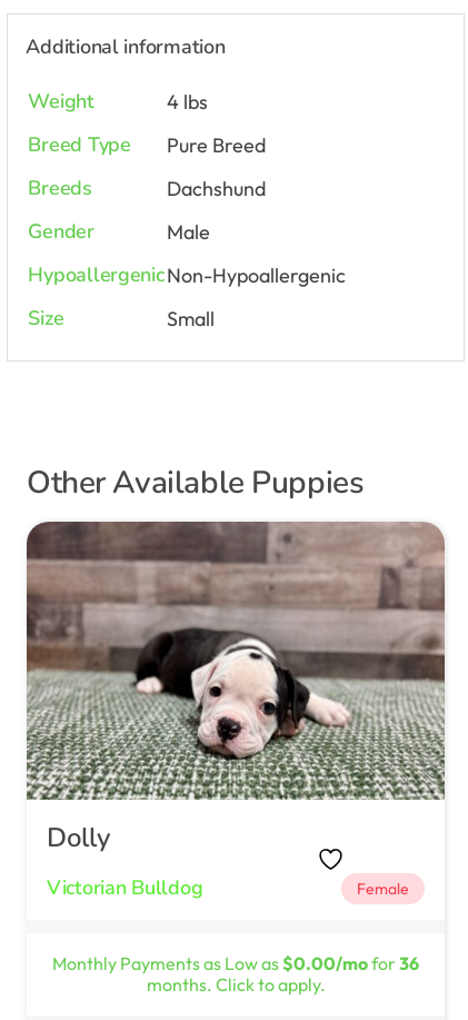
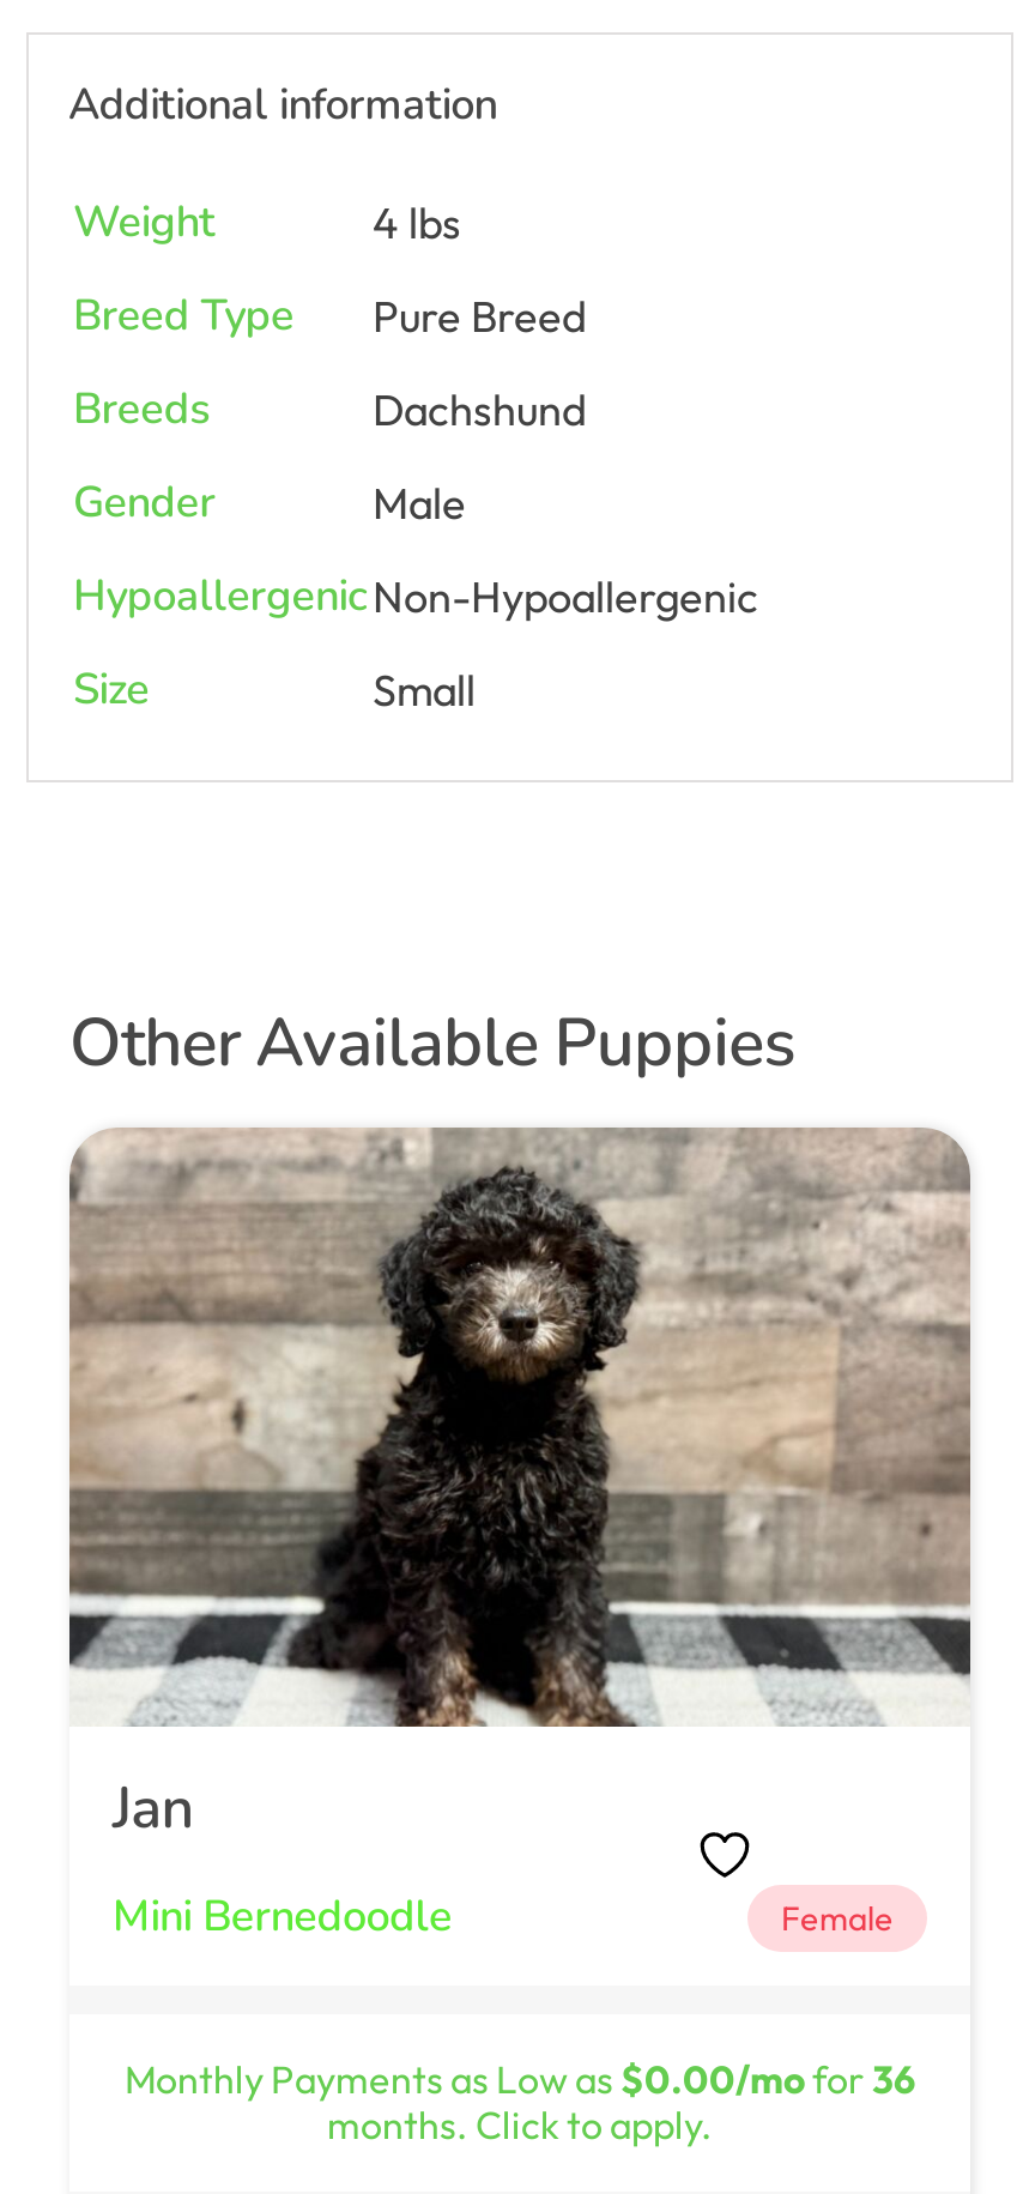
- [image]
- Dolly
+ [image]
+ Jan

- Victorian Bulldog
+ Mini Bernedoodle
